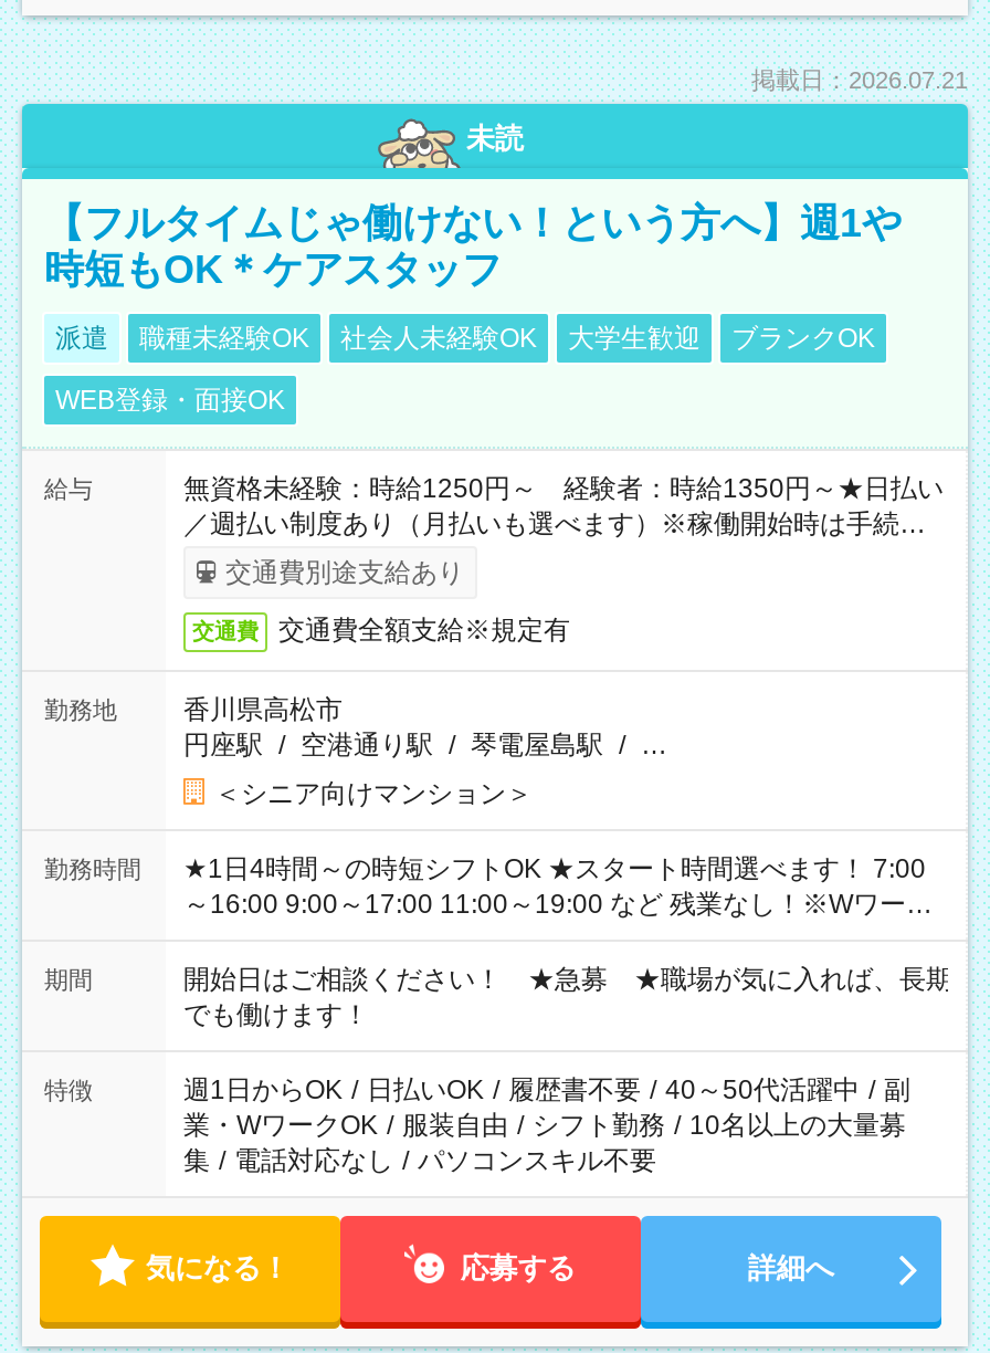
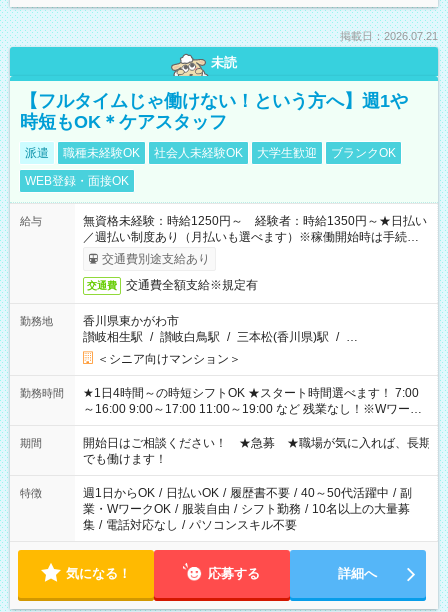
- 香川県高松市
- 円座駅 / 空港通り駅 / 琴電屋島駅 / …
+ 香川県東かがわ市
+ 讃岐相生駅 / 讃岐白鳥駅 / 三本松(香川県)駅 / …
